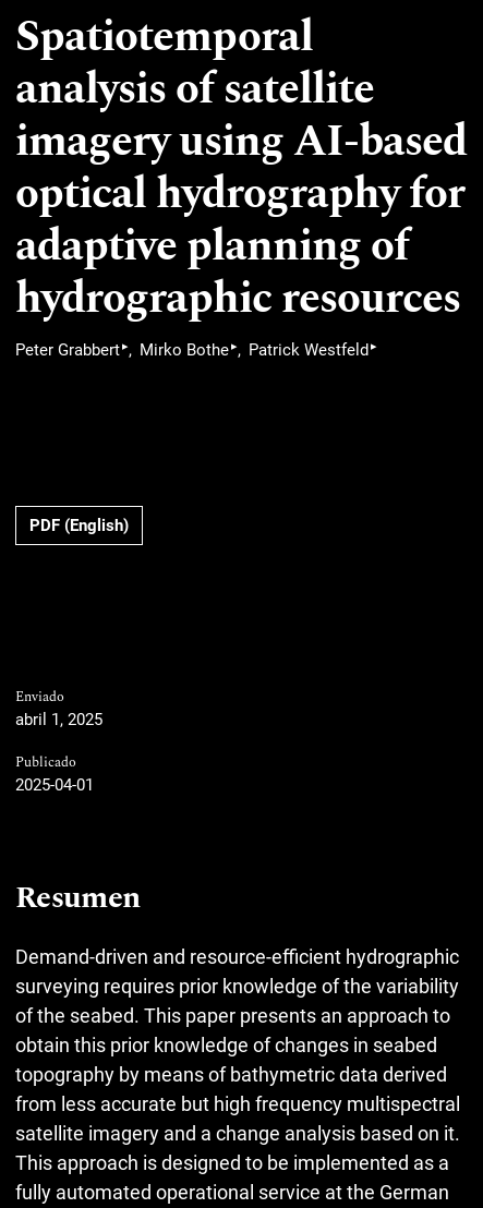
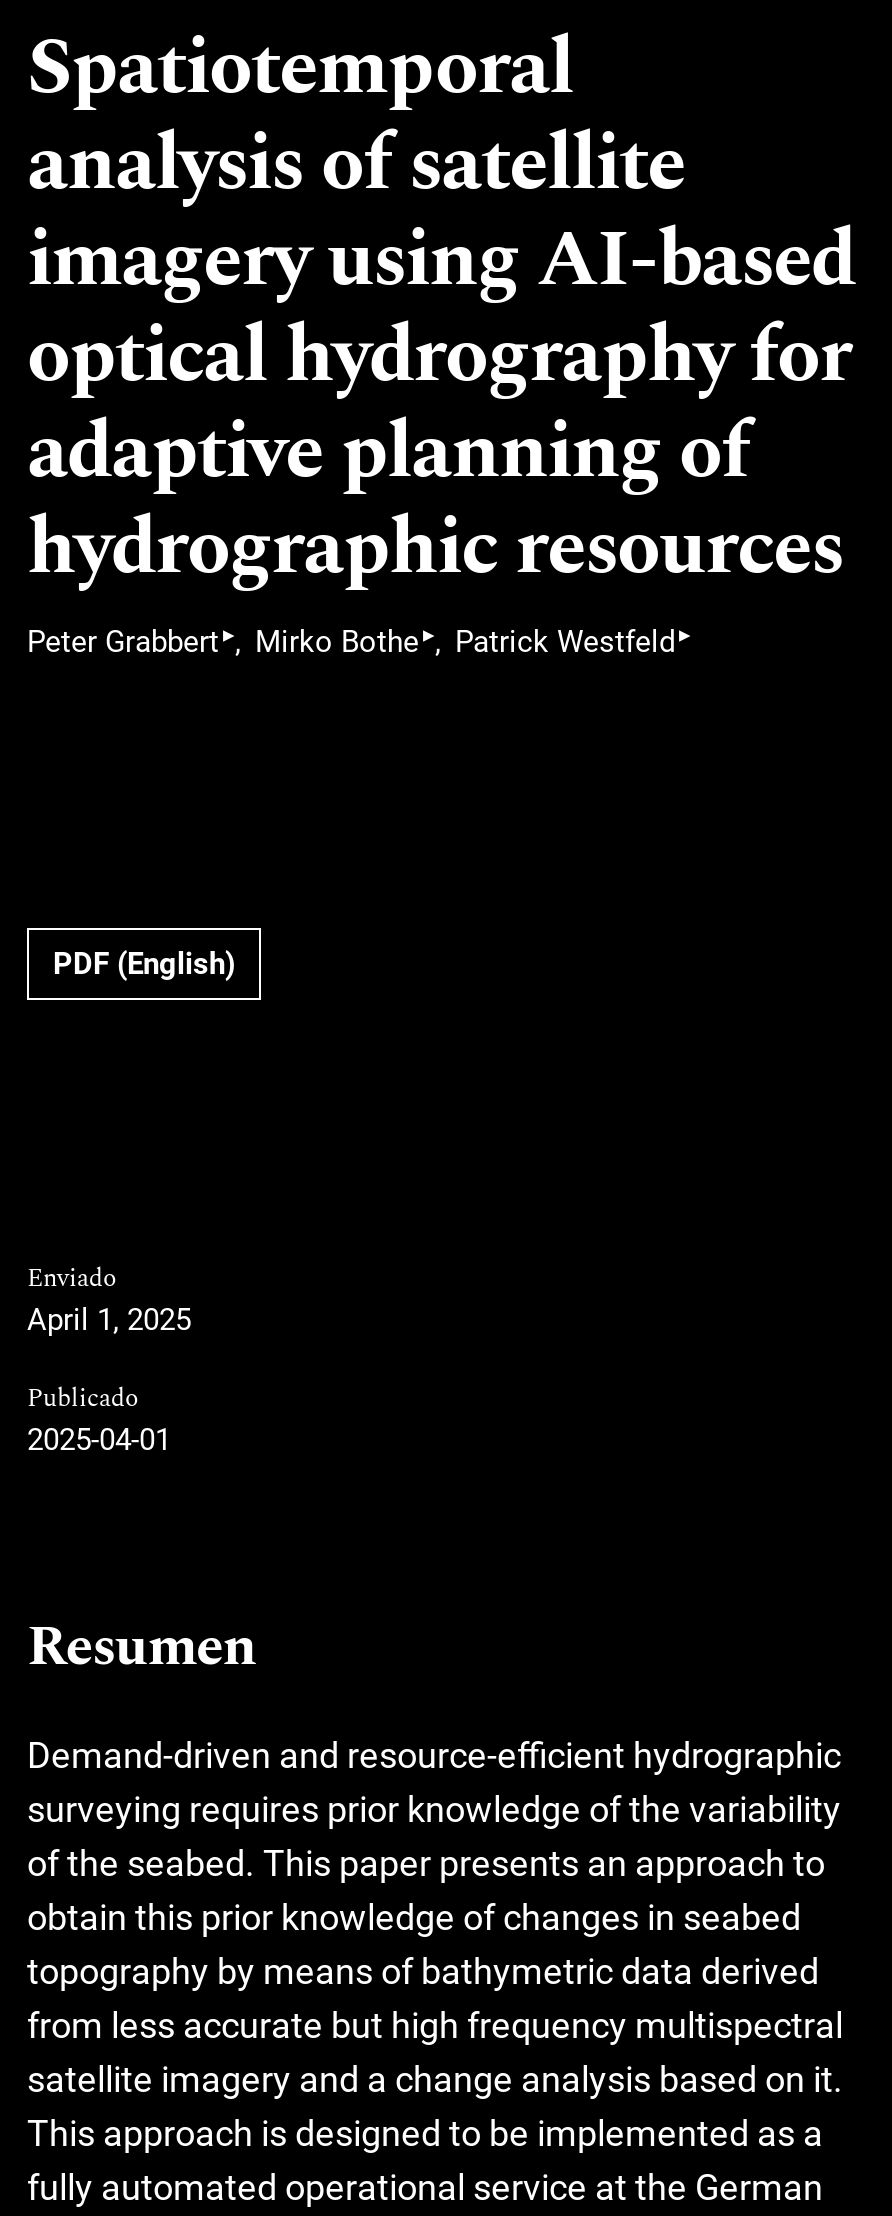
- abril 1, 2025
+ April 1, 2025
